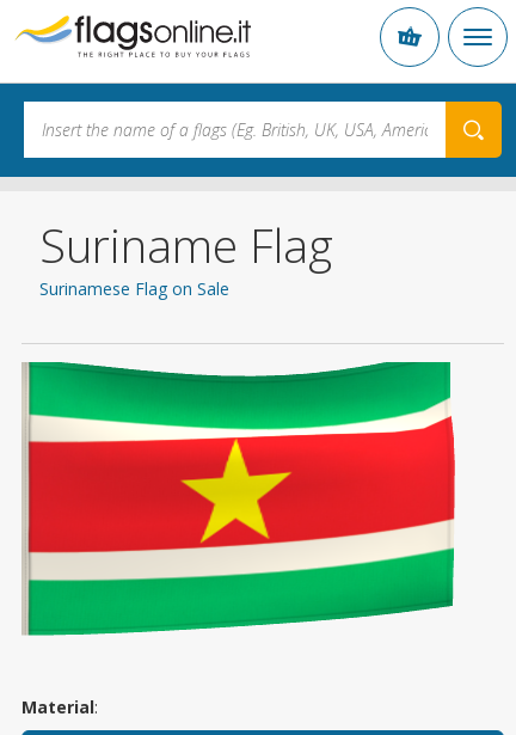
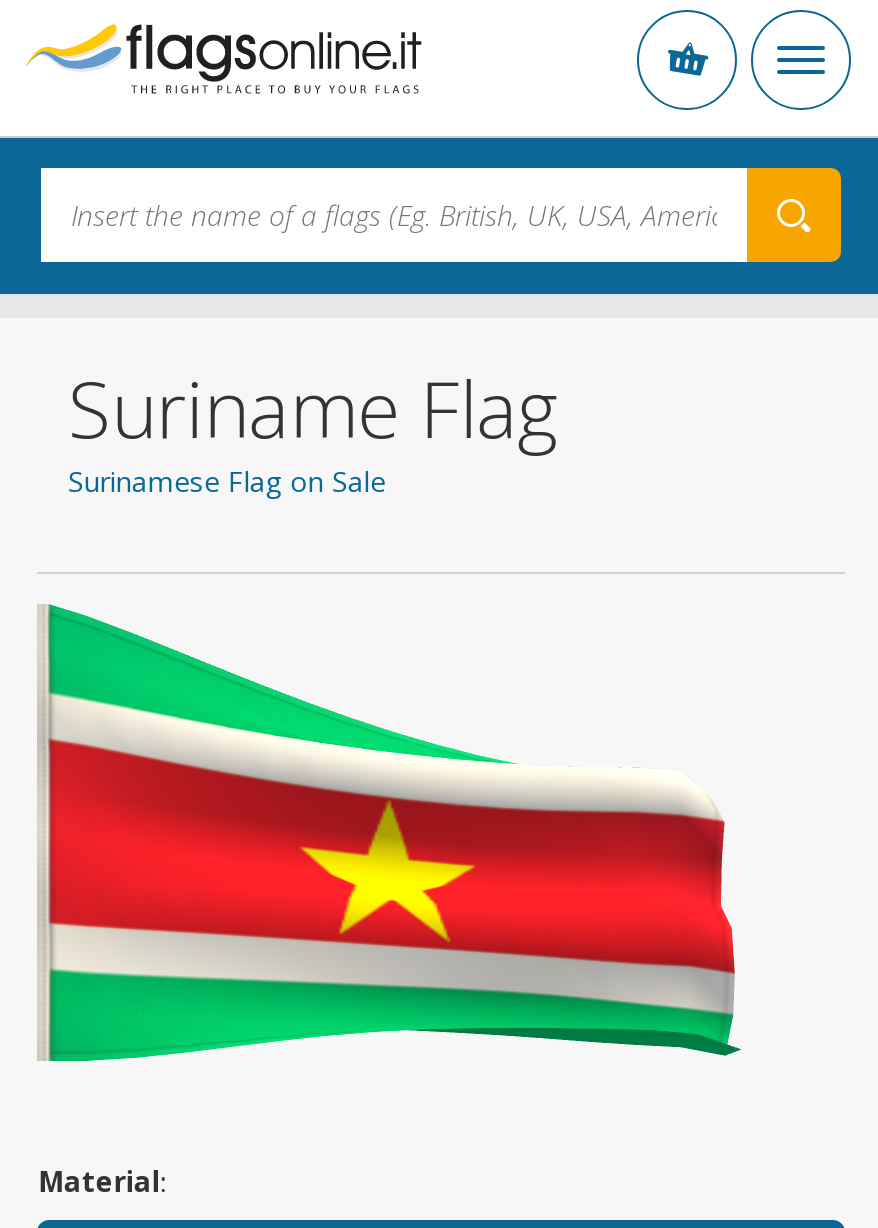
- [image]
+ [image]
